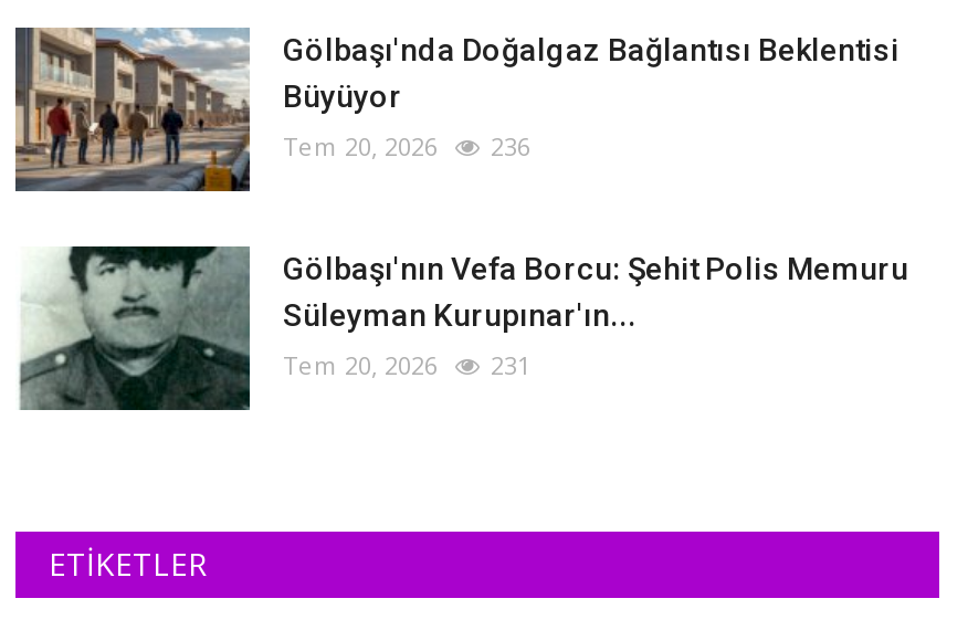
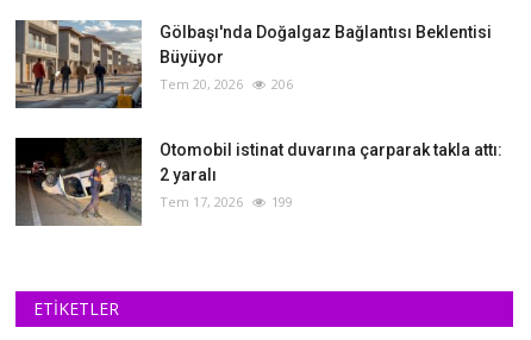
- Tem 20, 2026 236
+ Tem 20, 2026 206

- [image]
- Gölbaşı'nın Vefa Borcu: Şehit Polis Memuru
- Süleyman Kurupınar'ın...
- Tem 20, 2026
- 231
+ [image]
+ Otomobil istinat duvarına çarparak takla attı:
+ 2 yaralı
+ Tem 17, 2026
+ 199
